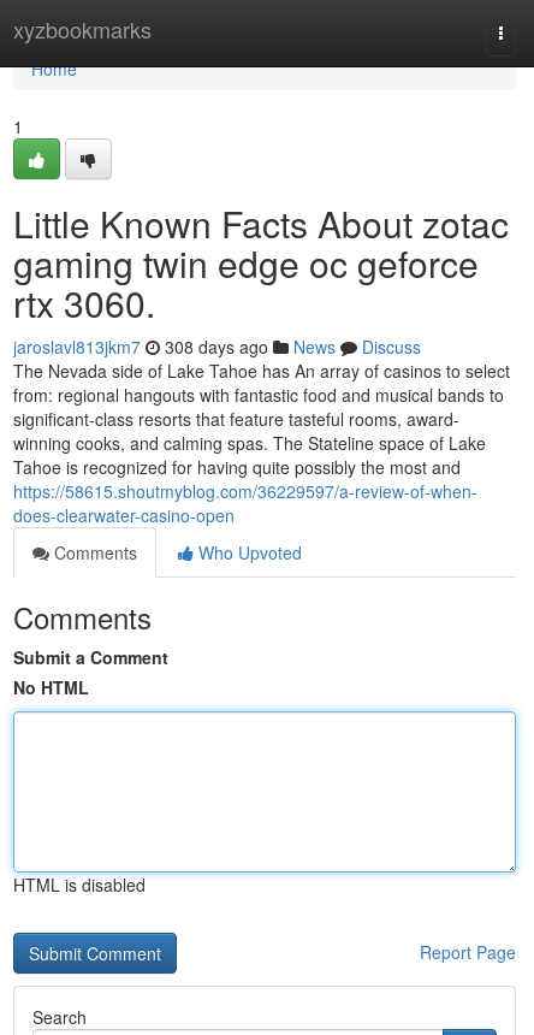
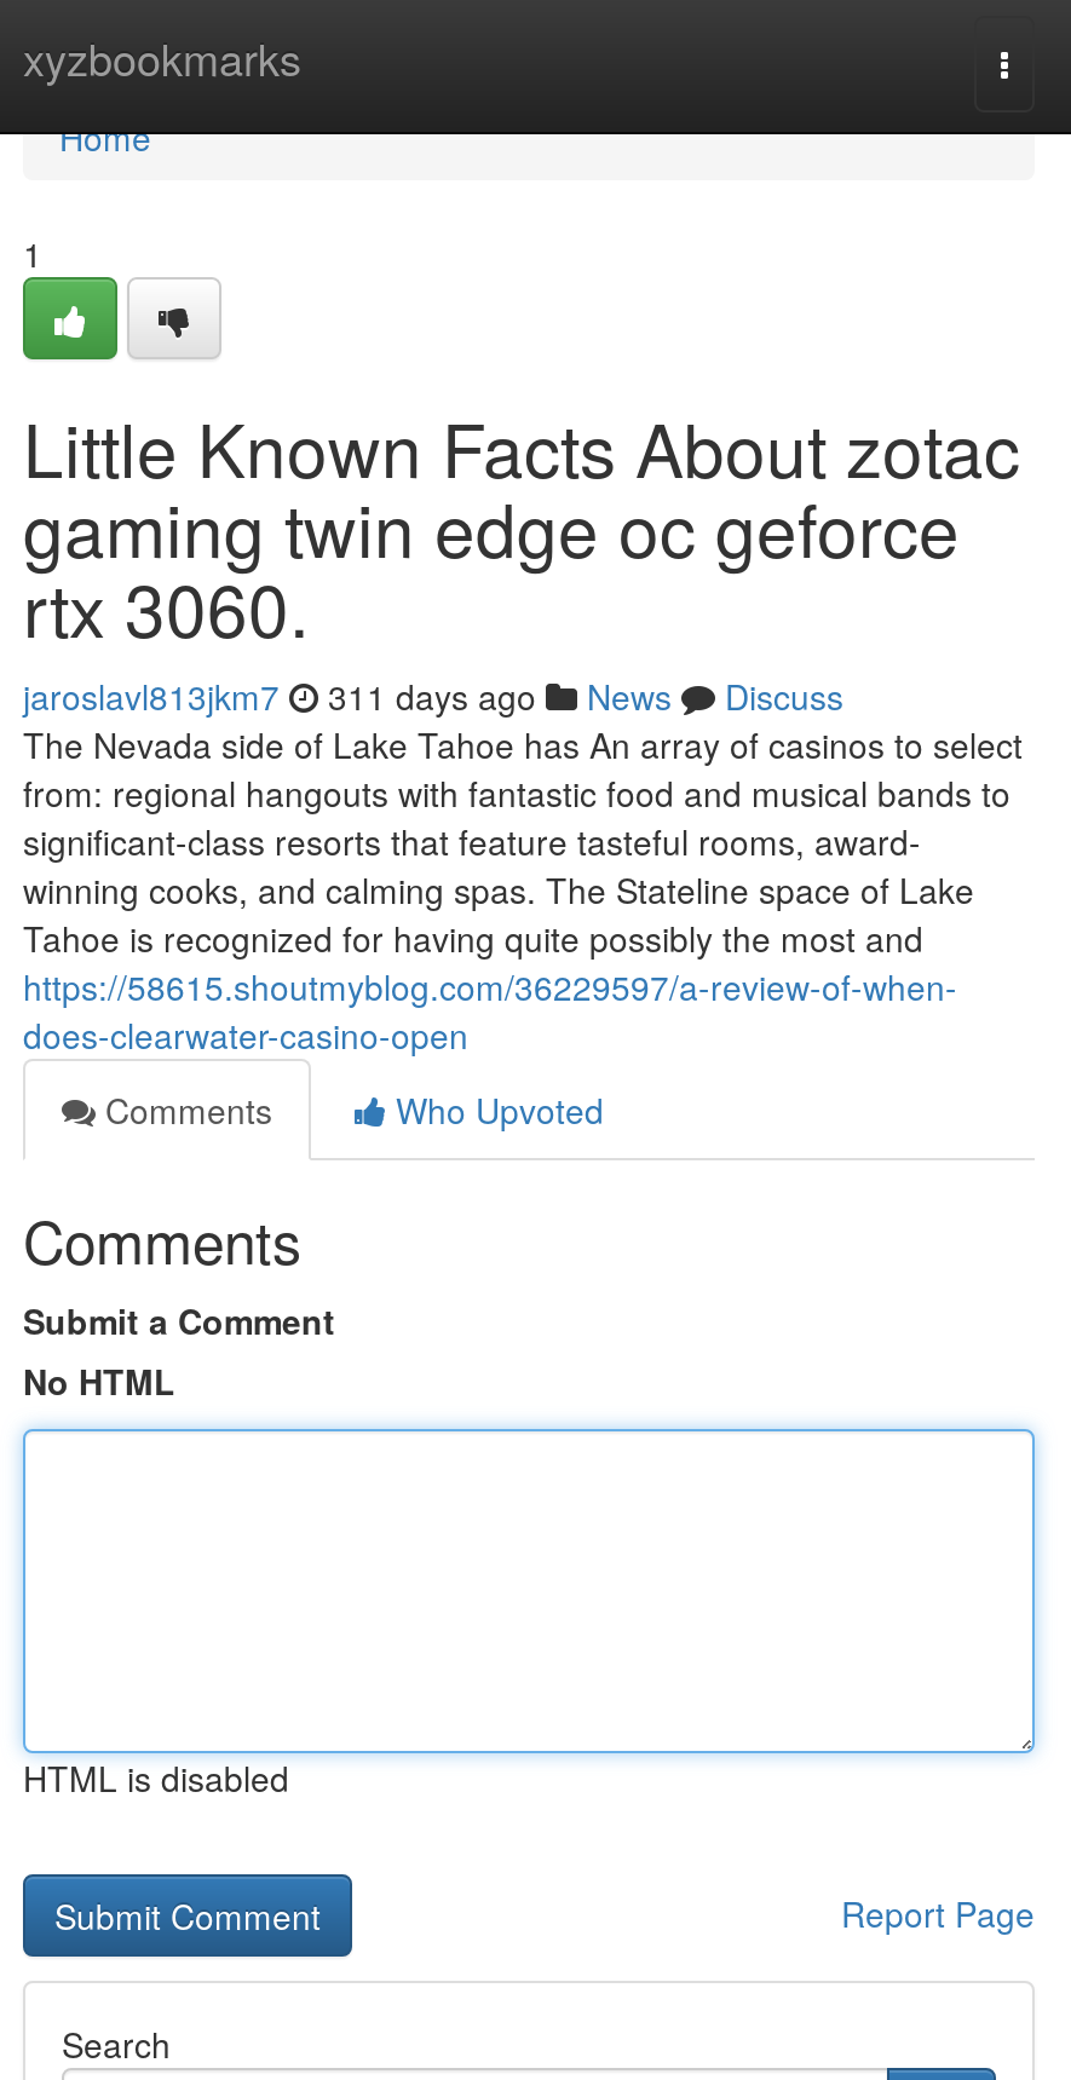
- jaroslavl813jkm7 308 days ago News Discuss
+ jaroslavl813jkm7 311 days ago News Discuss
